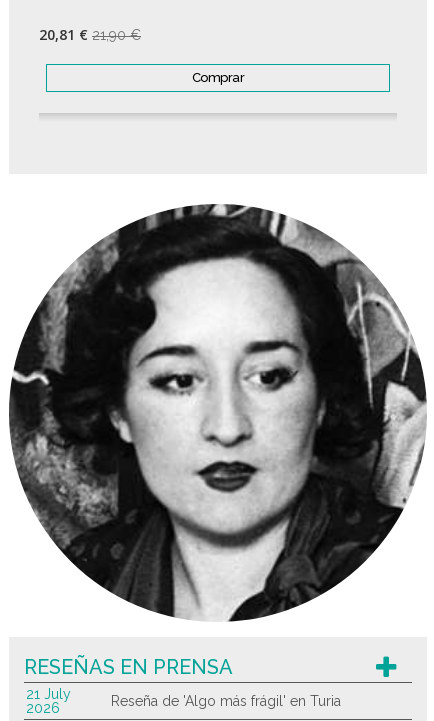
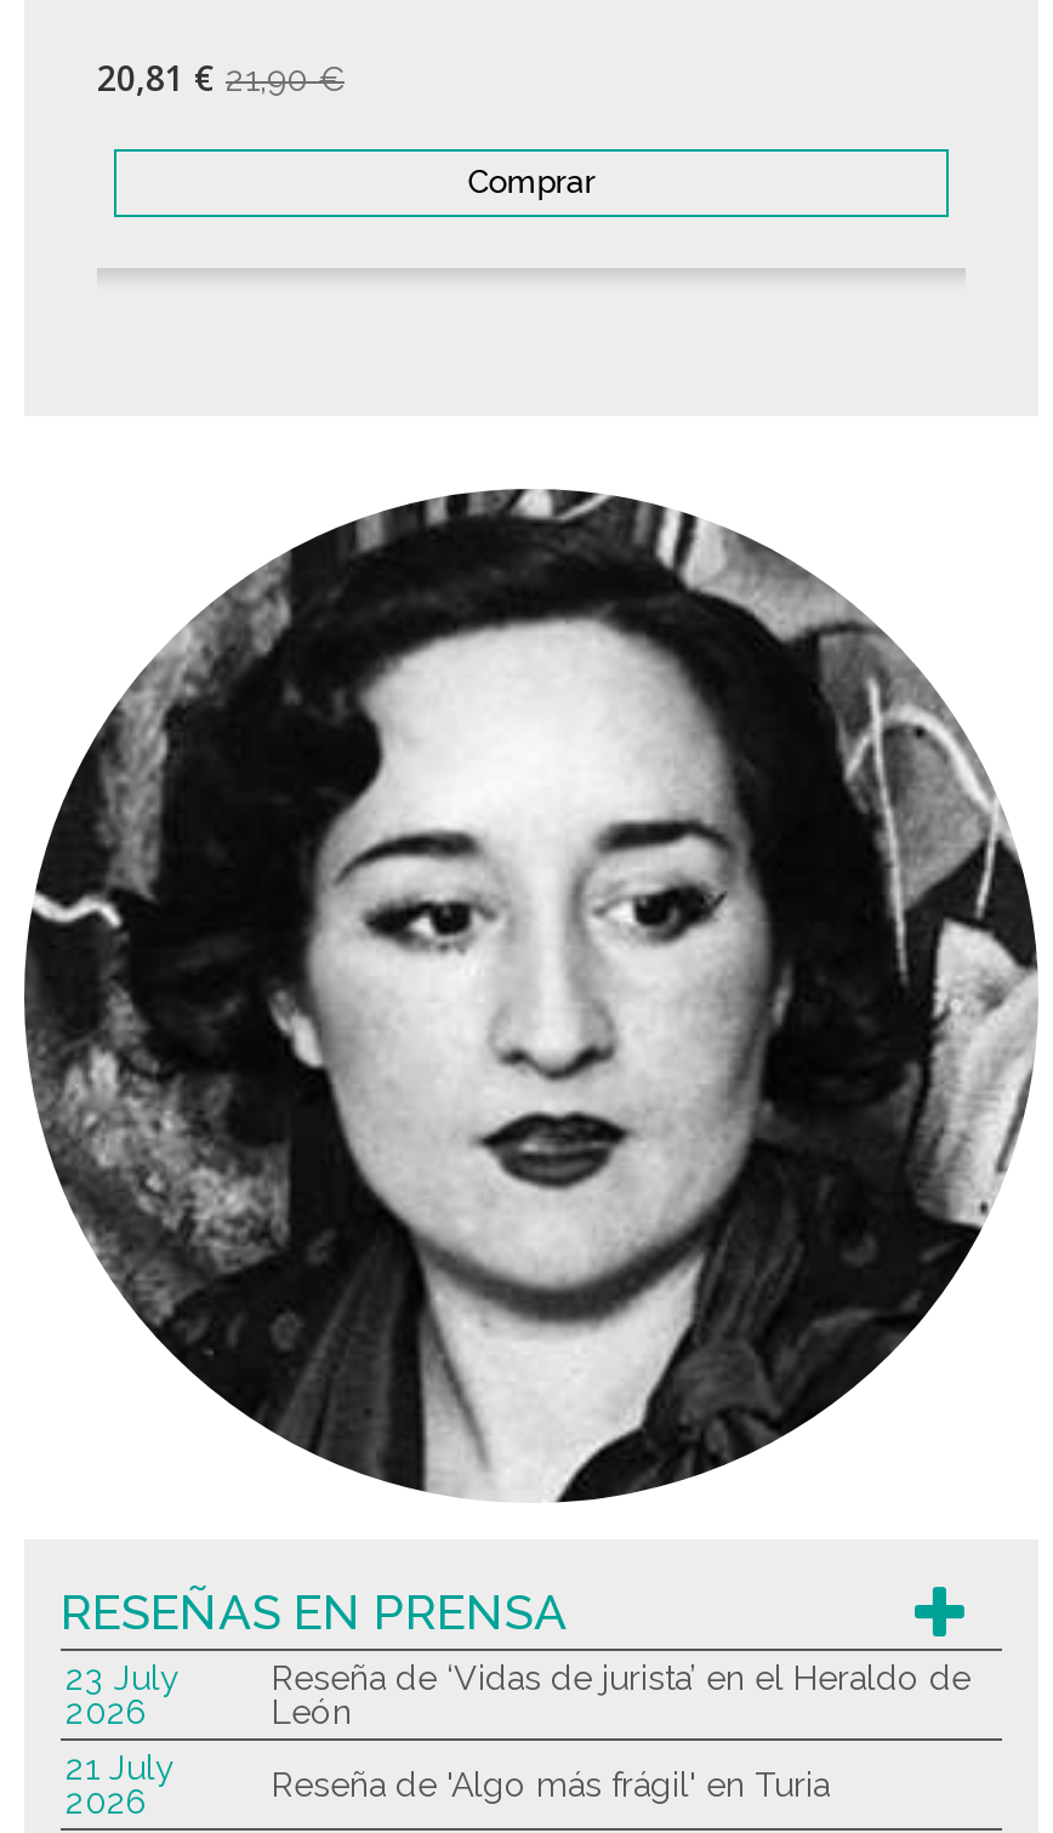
+ 23 July
+ 2026

+ Reseña de ‘Vidas de jurista’ en el Heraldo de
+ León
